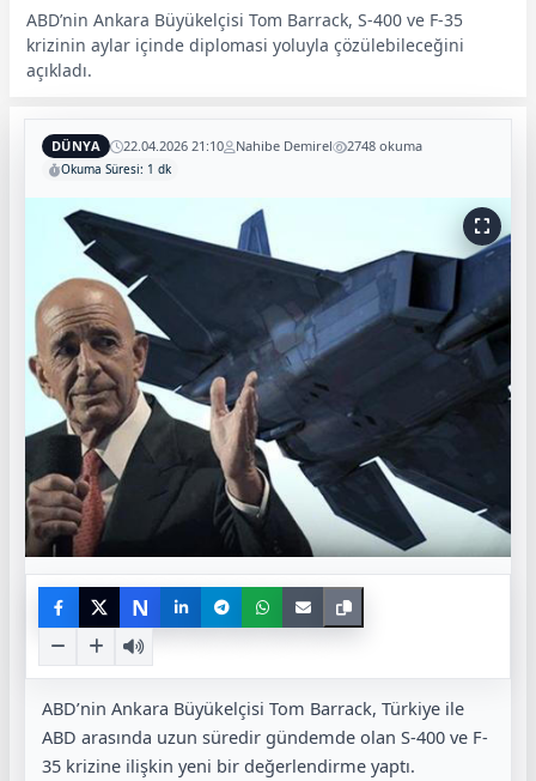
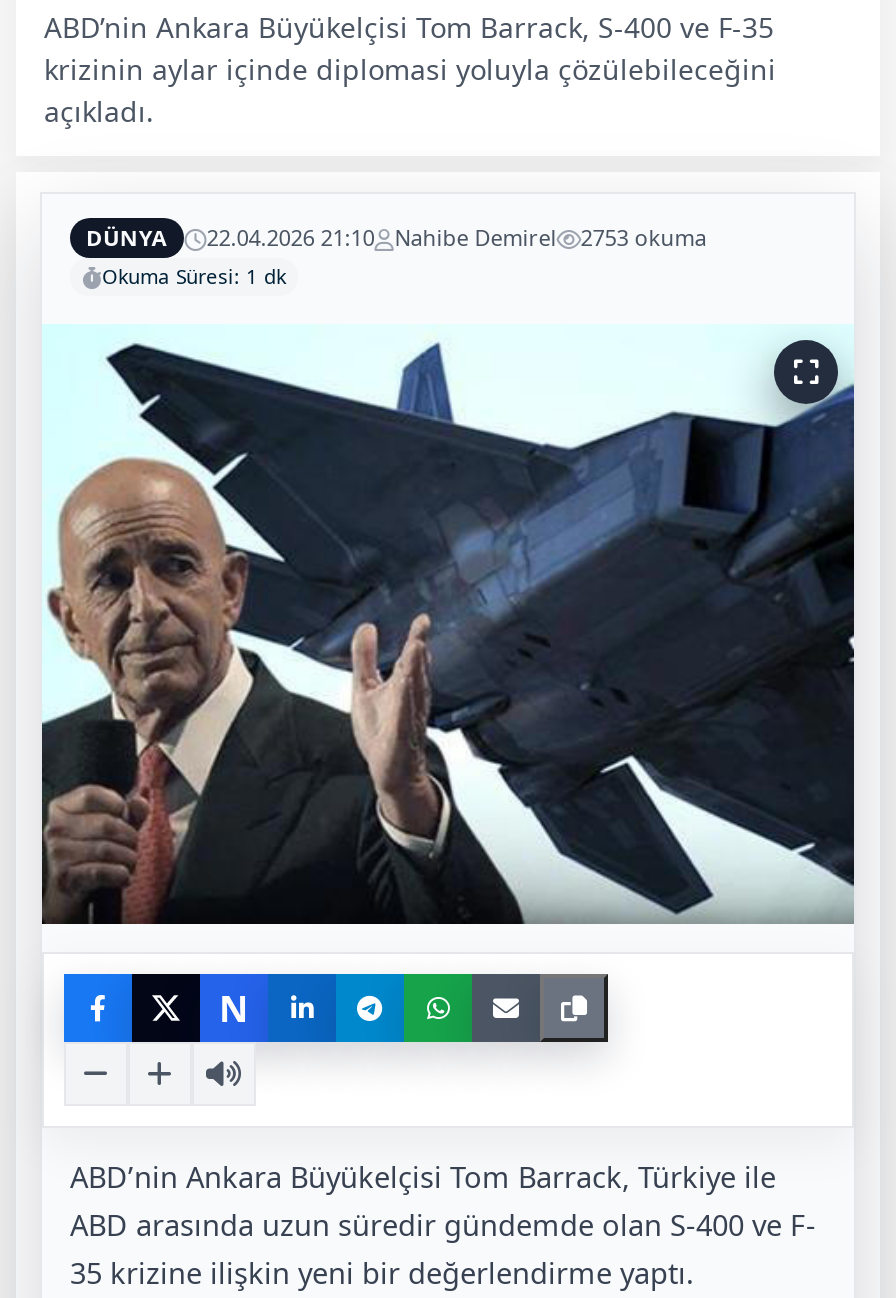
- DÜNYA 22.04.2026 21:10 Nahibe Demirel 2748 okuma
+ DÜNYA 22.04.2026 21:10 Nahibe Demirel 2753 okuma
